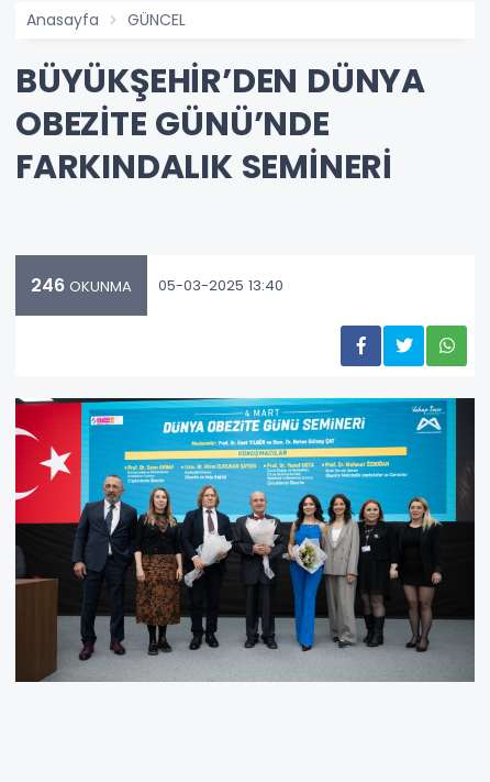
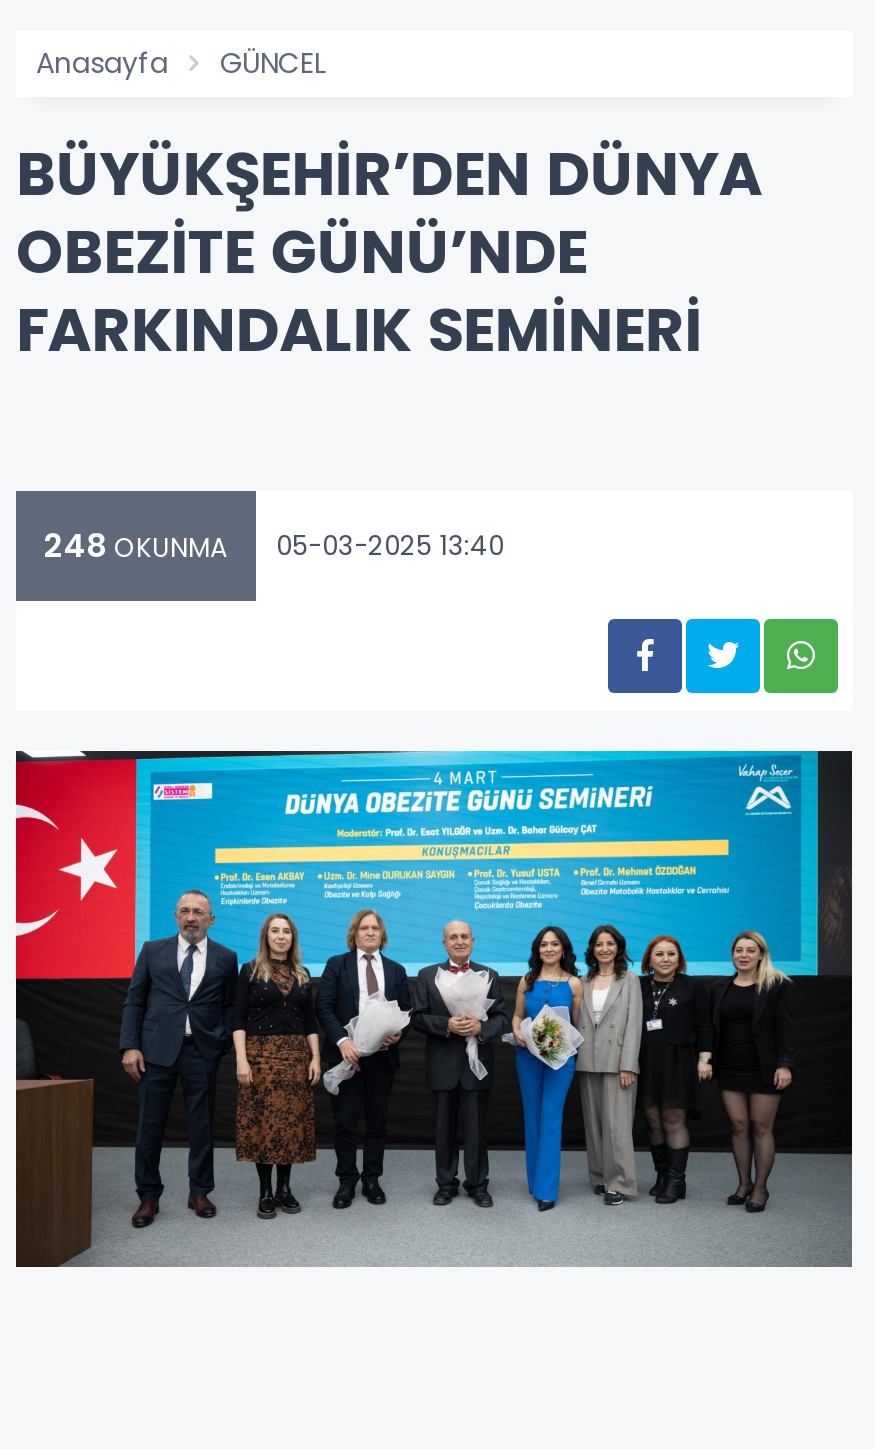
- 246 OKUNMA 05-03-2025 13:40
+ 248 OKUNMA 05-03-2025 13:40
